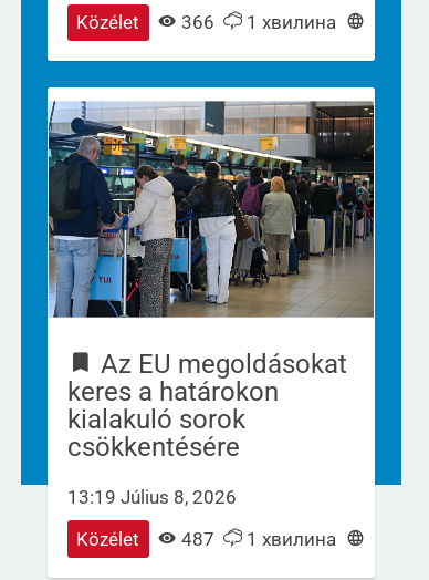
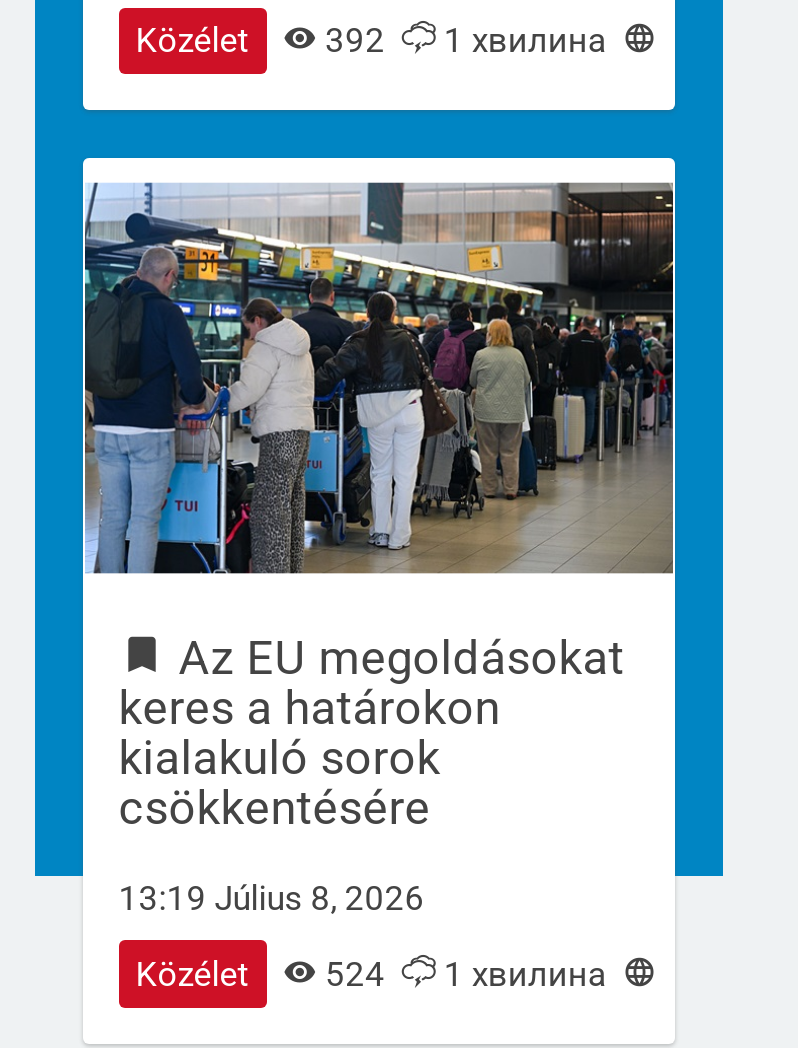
- 366
+ 392

- 487
+ 524
